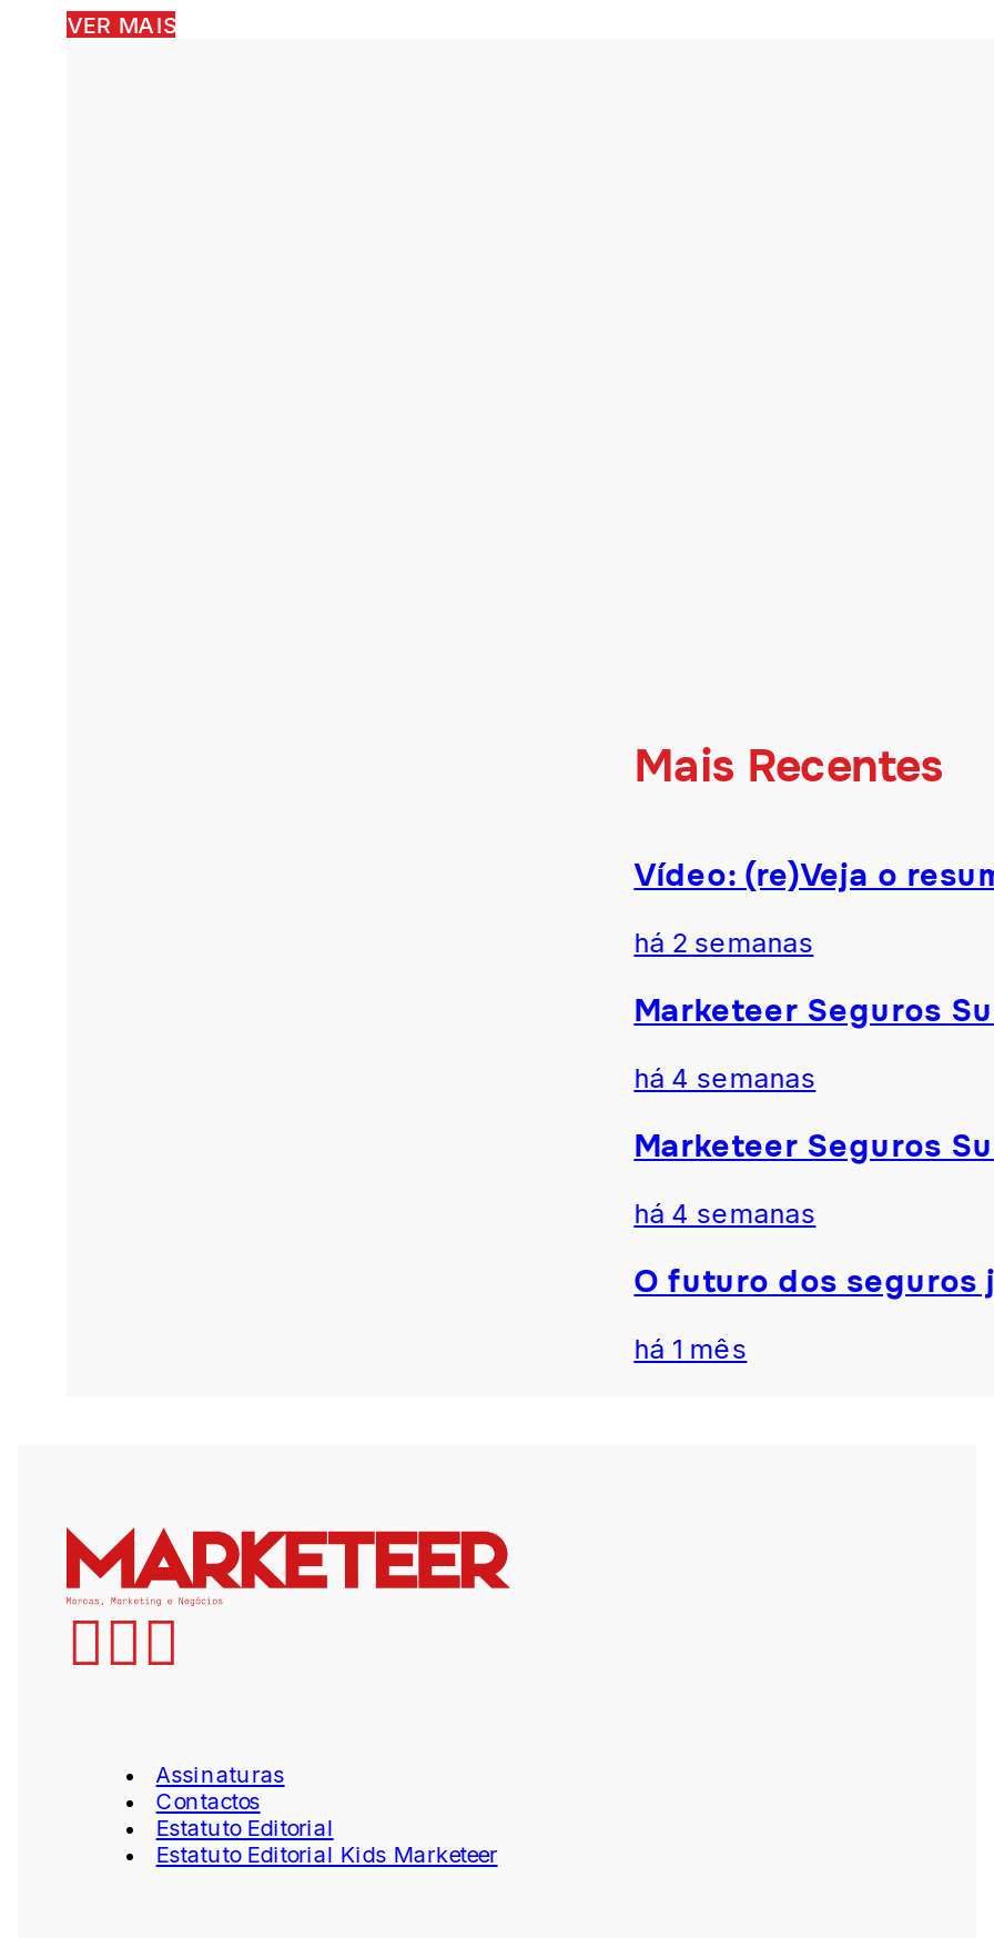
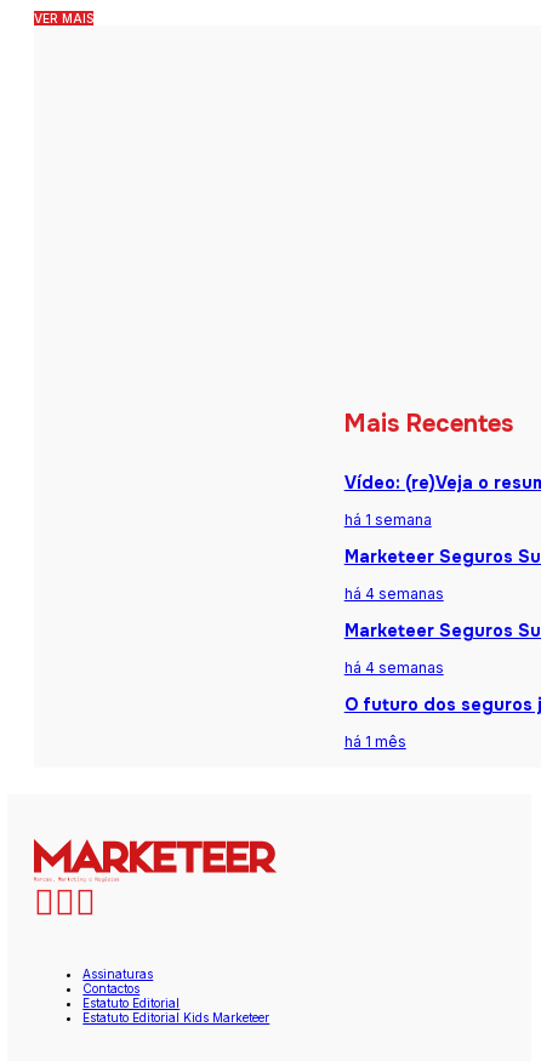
- há 2 semanas
+ há 1 semana
